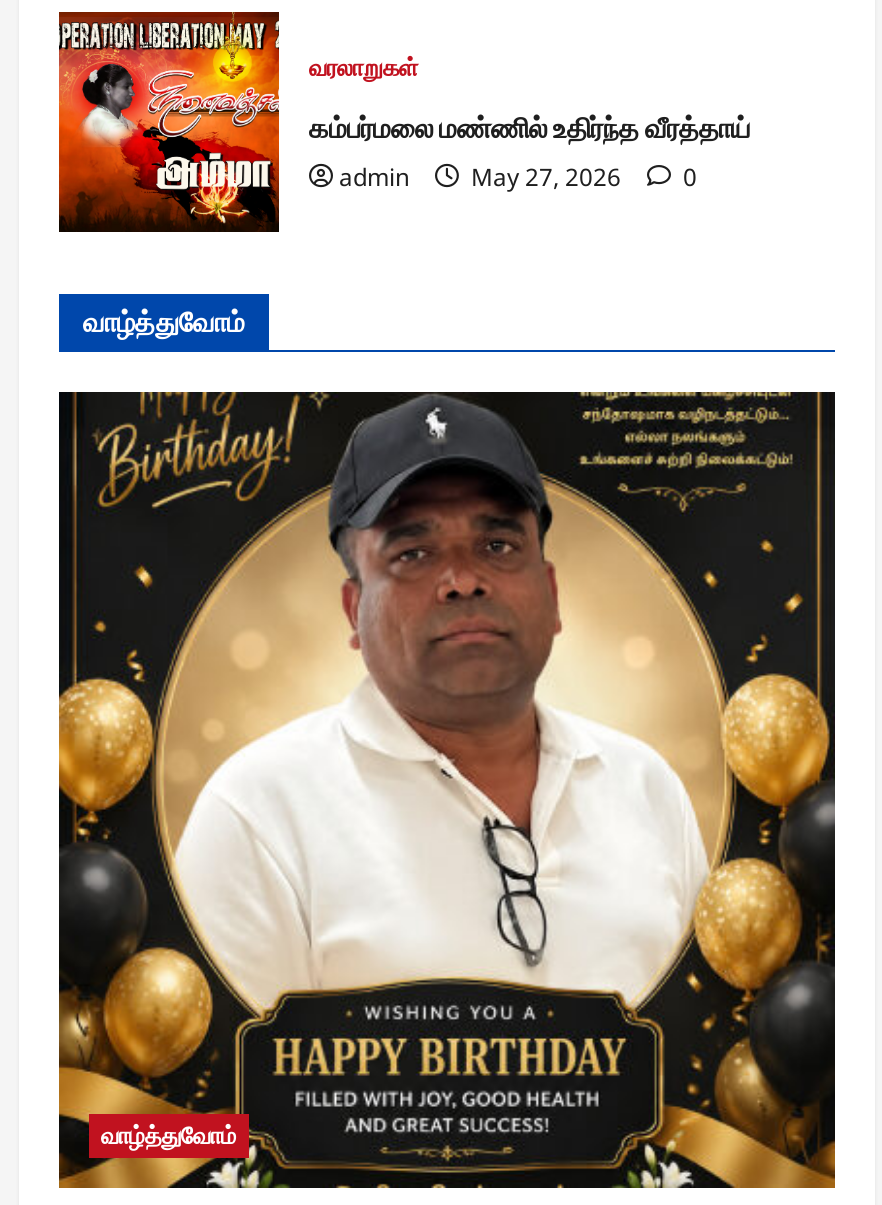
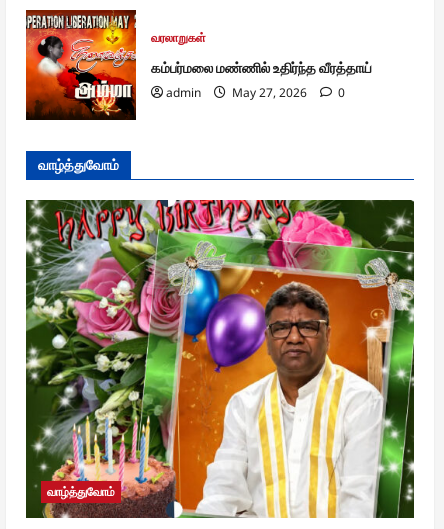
- [image]
+ [image]
